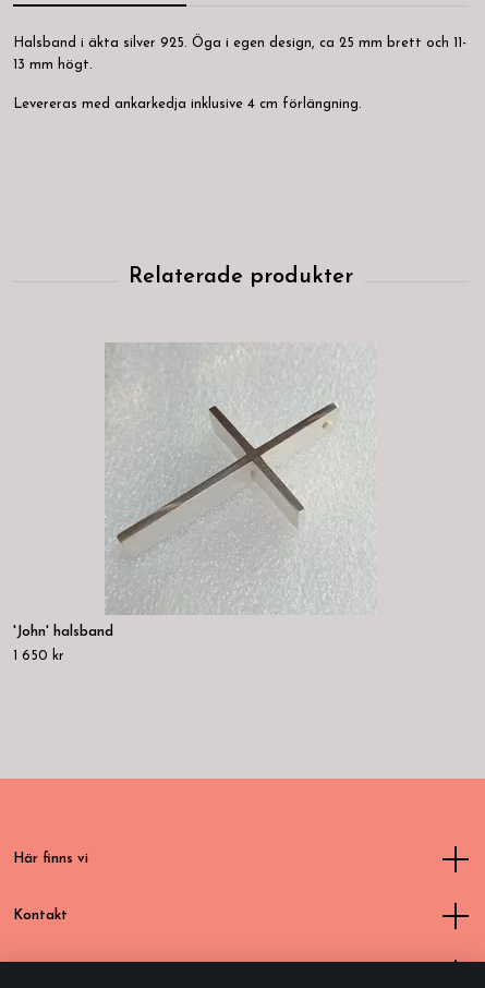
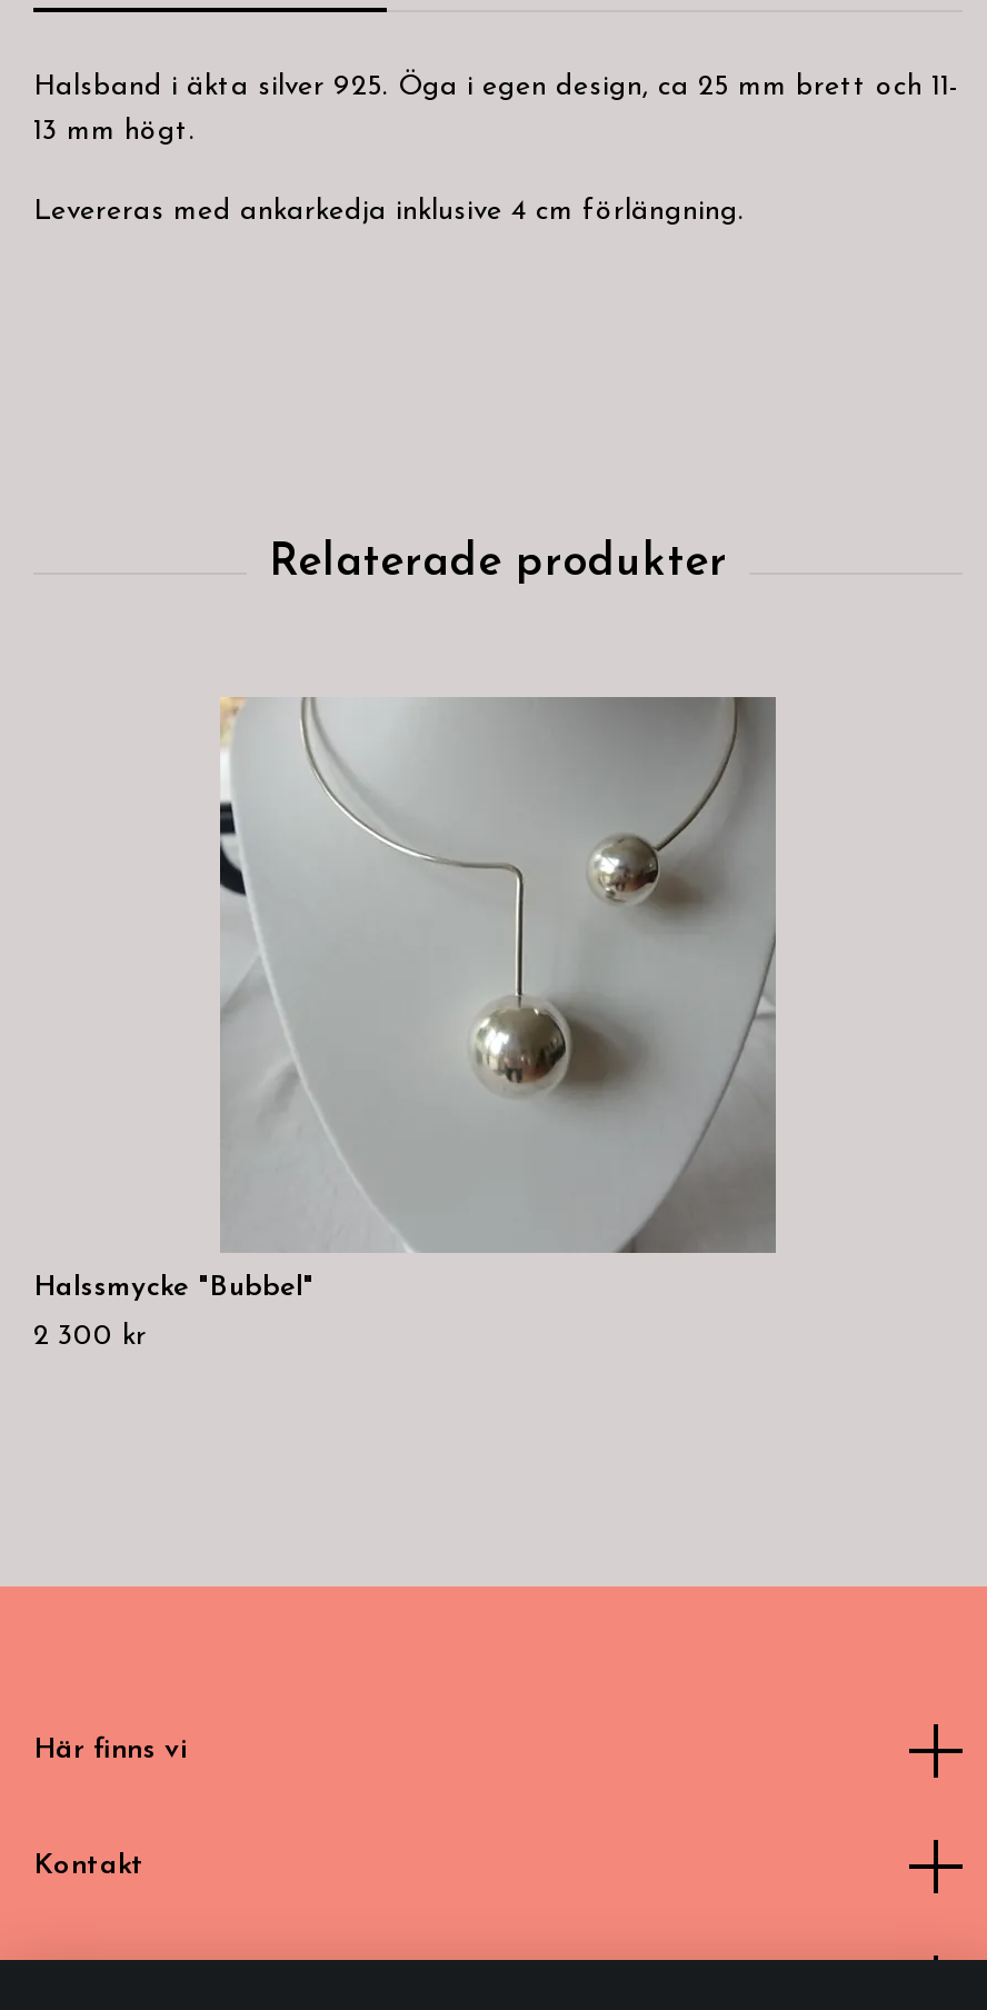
- [image]
- 'John' halsband
+ [image]
+ Halssmycke "Bubbel"

- 1 650 kr
+ 2 300 kr
